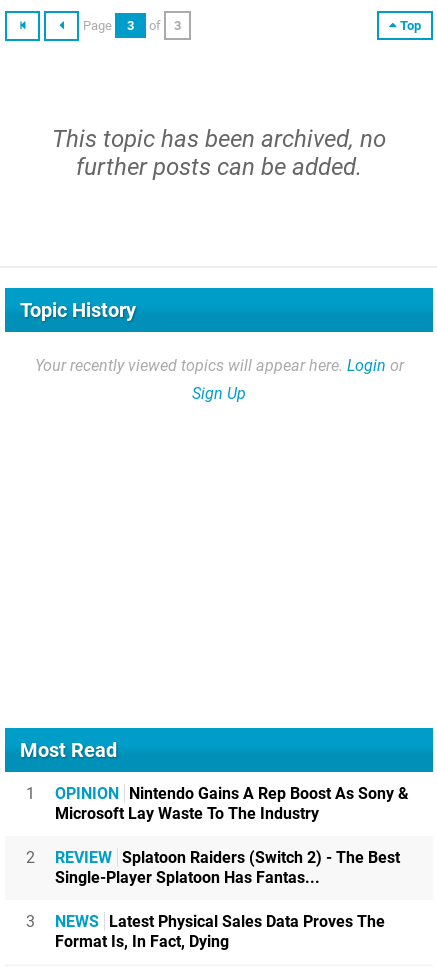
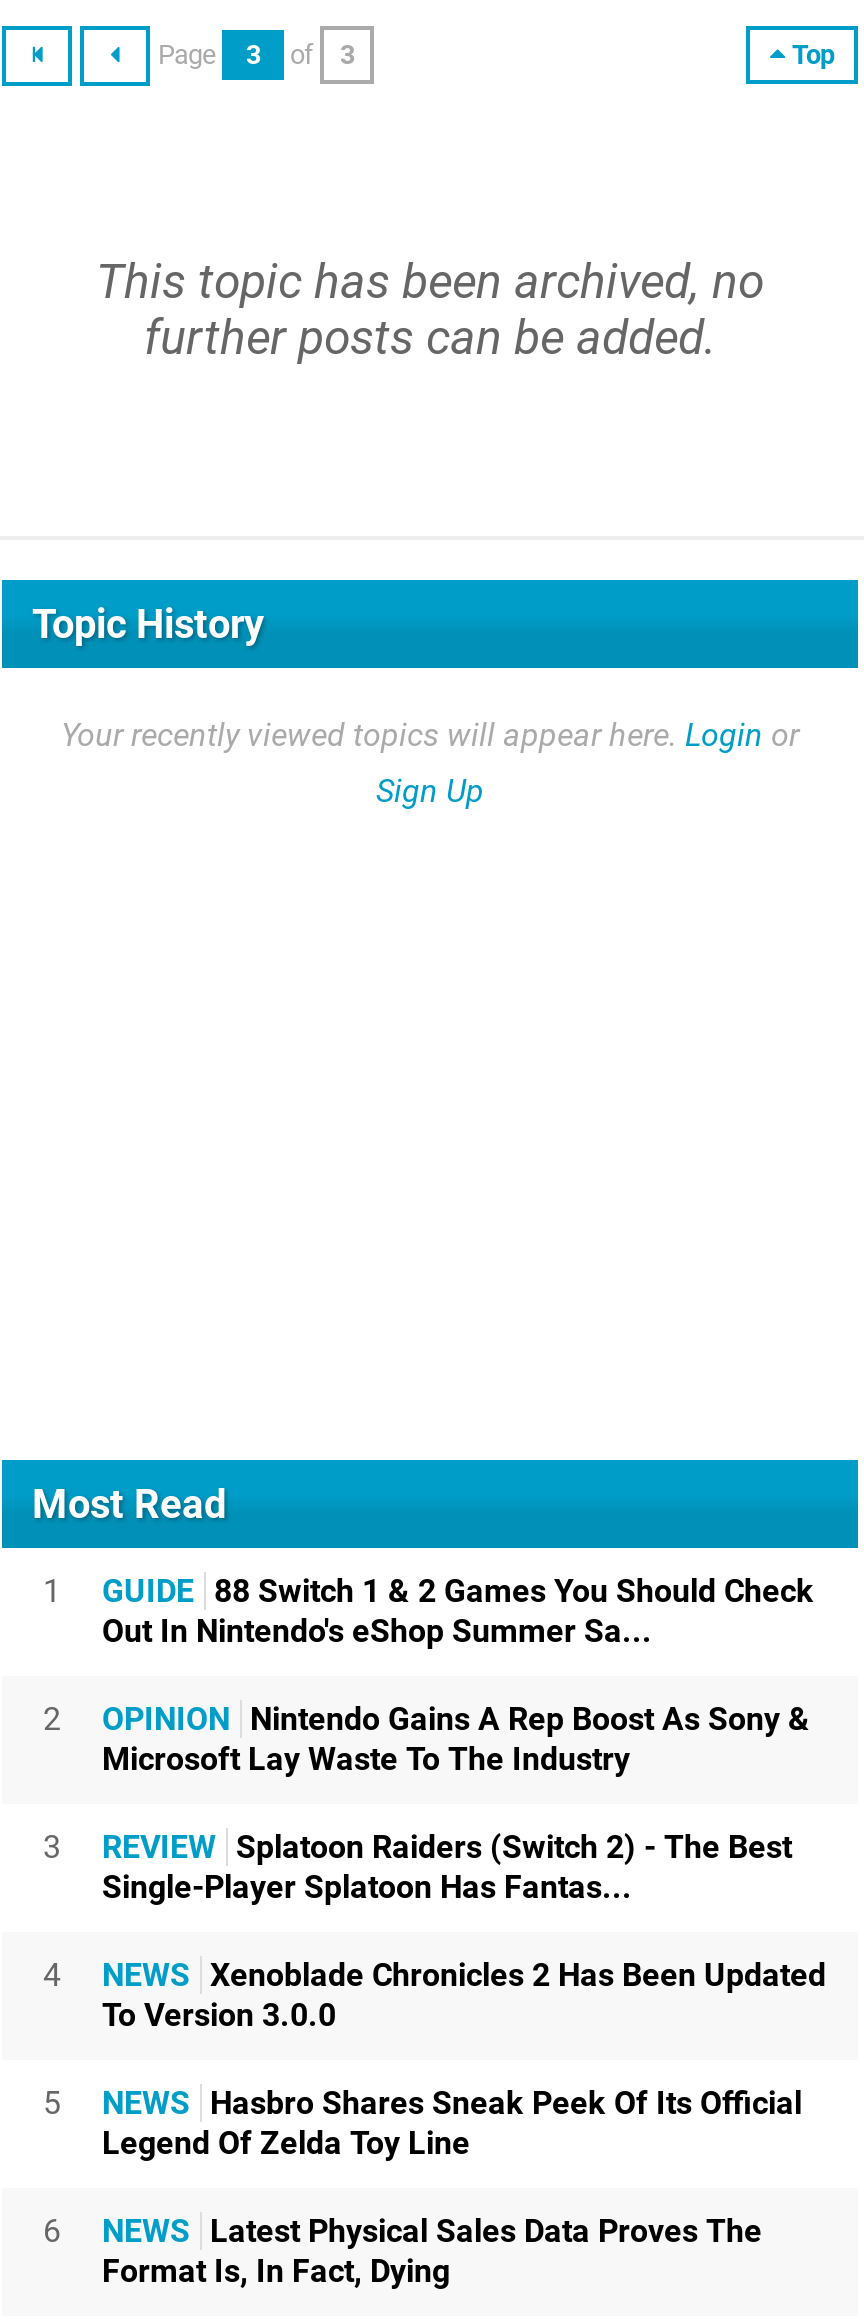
+ GUIDE 88 Switch 1 & 2 Games You Should Check
+ Out In Nintendo's eShop Summer Sa...
+ 2

- 2 REVIEW Splatoon Raiders (Switch 2) - The Best
+ 3 REVIEW Splatoon Raiders (Switch 2) - The Best

- 3
+ 4
+ NEWS Xenoblade Chronicles 2 Has Been Updated
+ To Version 3.0.0
+ 5
+ NEWS Hasbro Shares Sneak Peek Of Its Official
+ Legend Of Zelda Toy Line
+ 6
